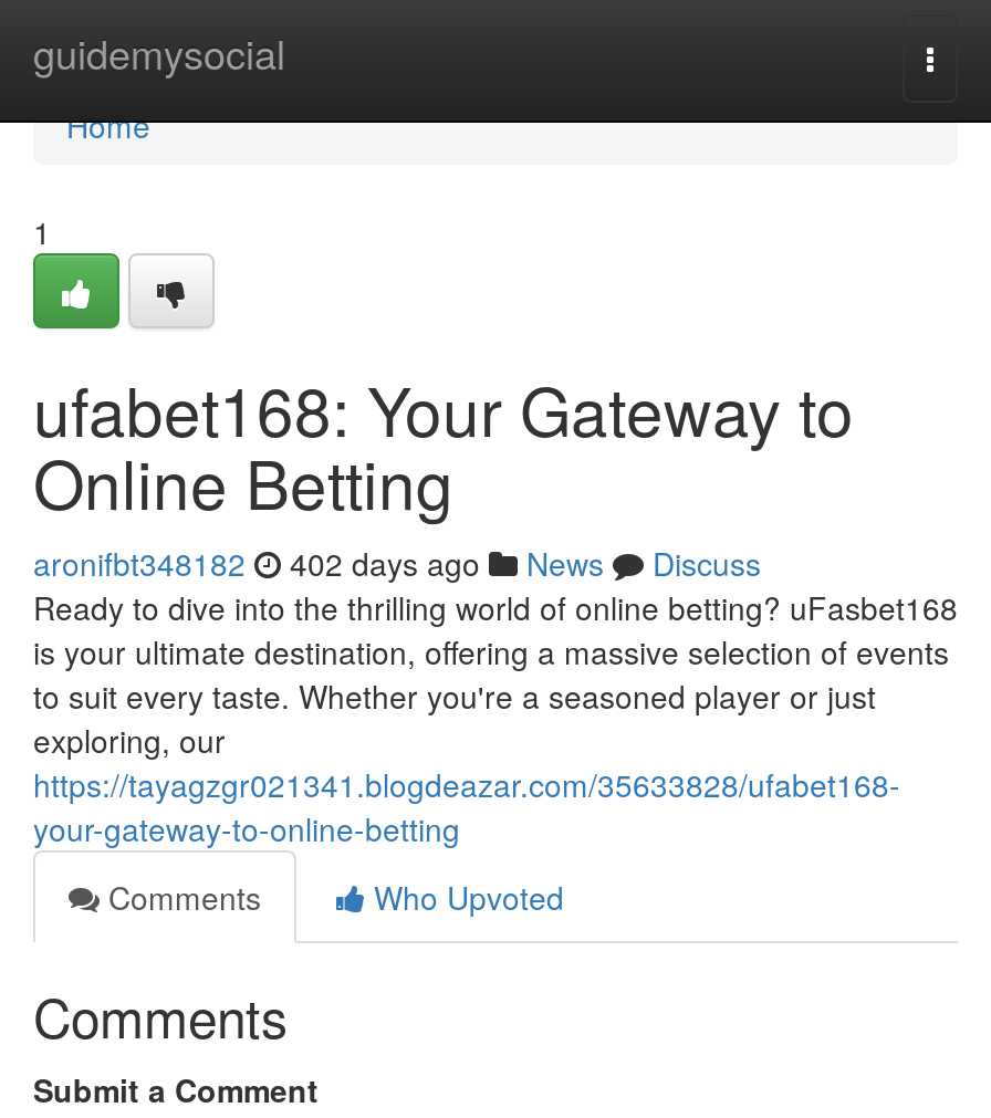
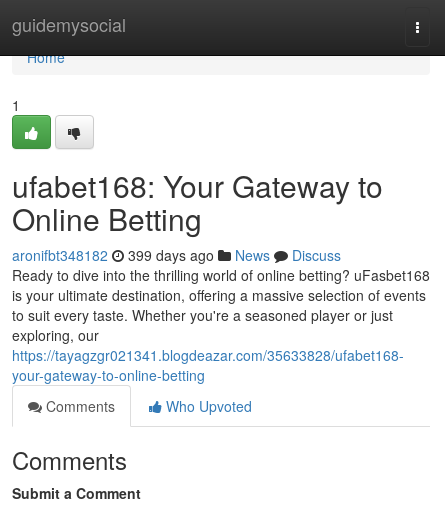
- aronifbt348182 402 days ago News Discuss
+ aronifbt348182 399 days ago News Discuss
